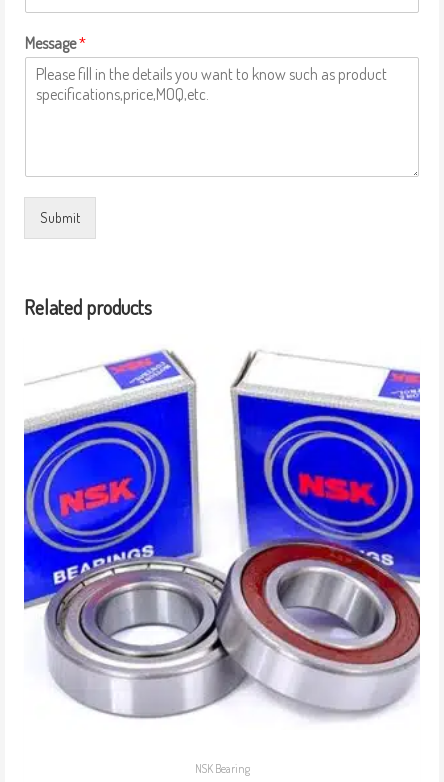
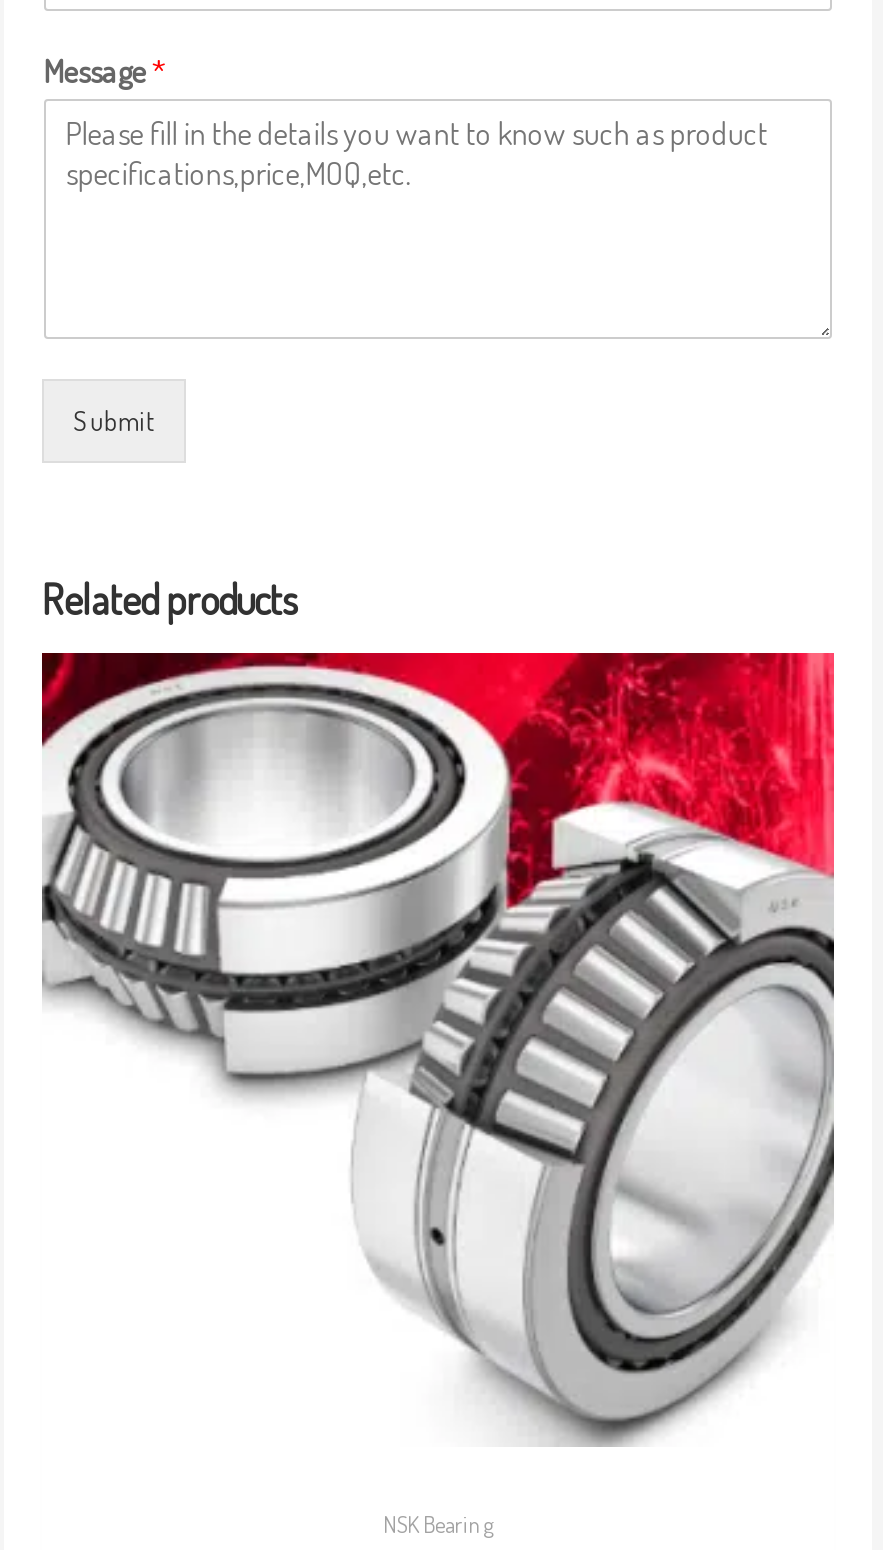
- [image]
+ [image]
